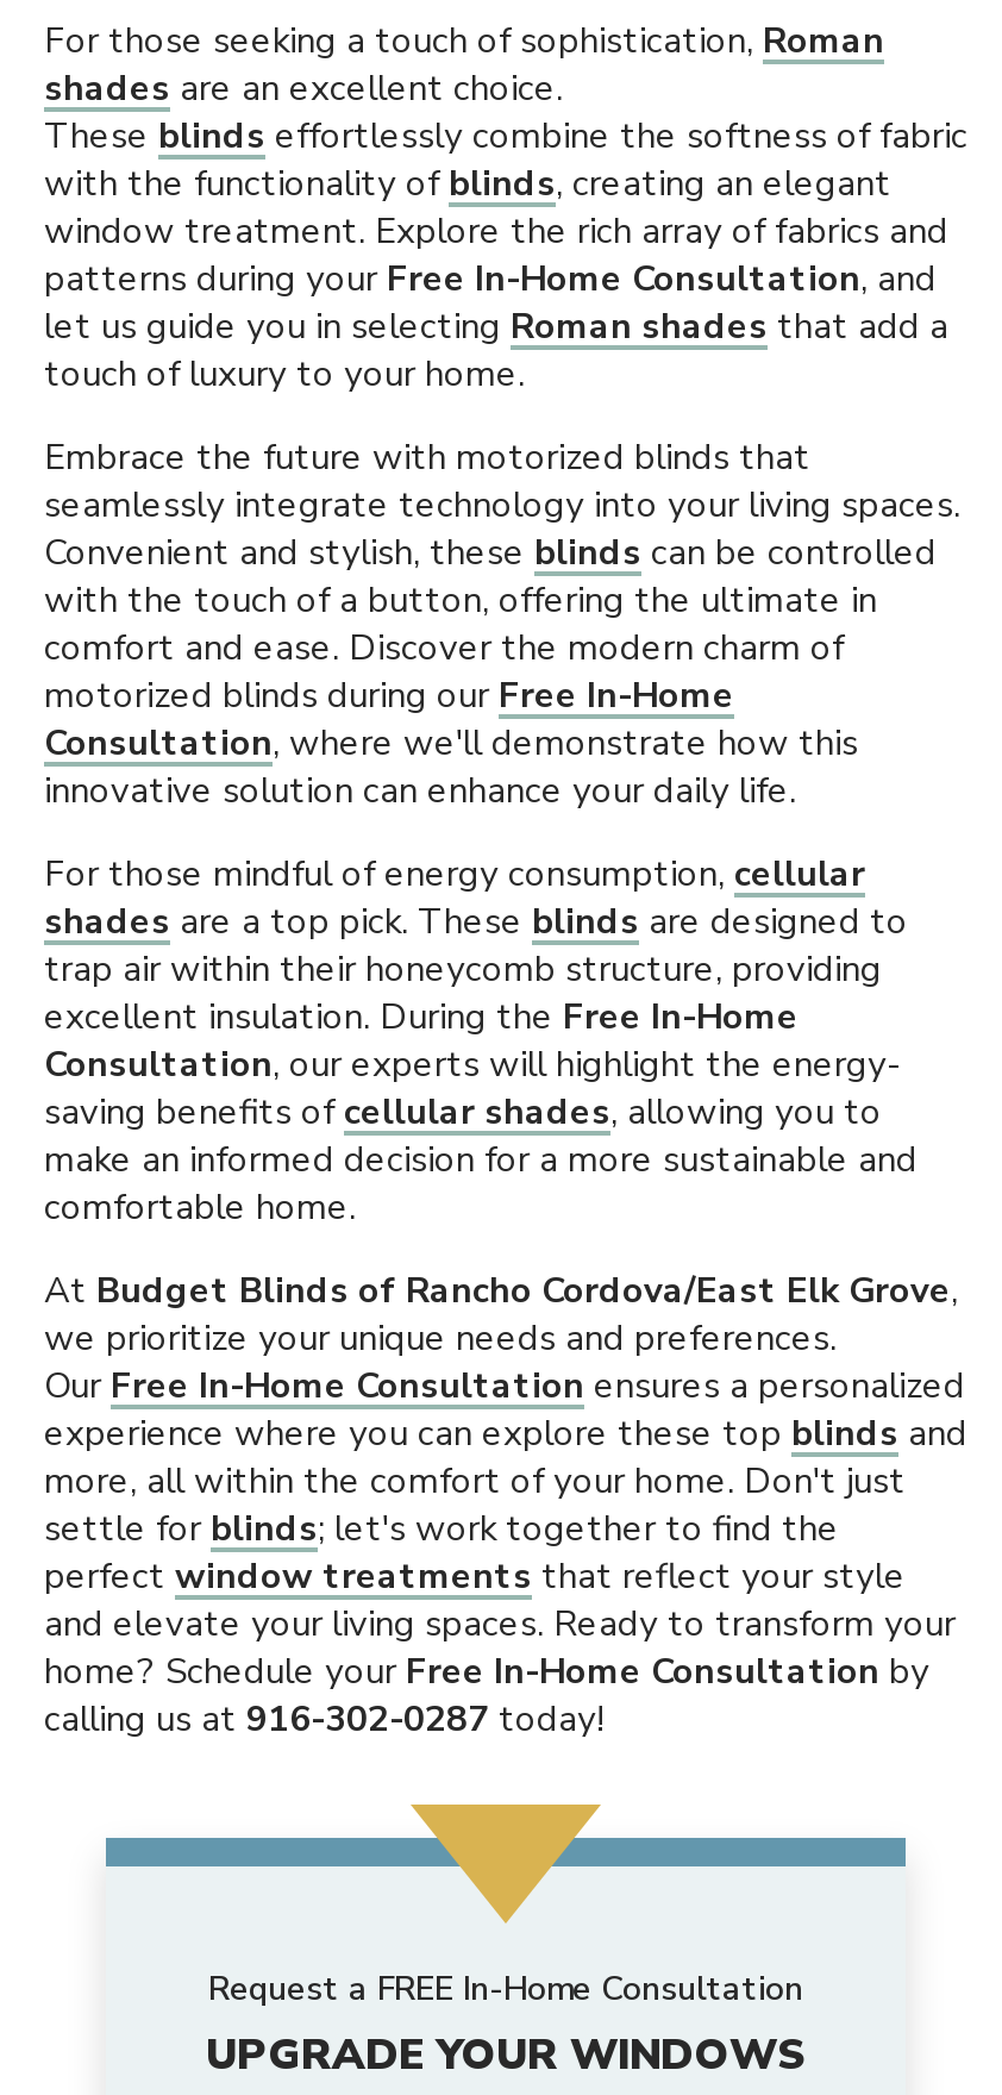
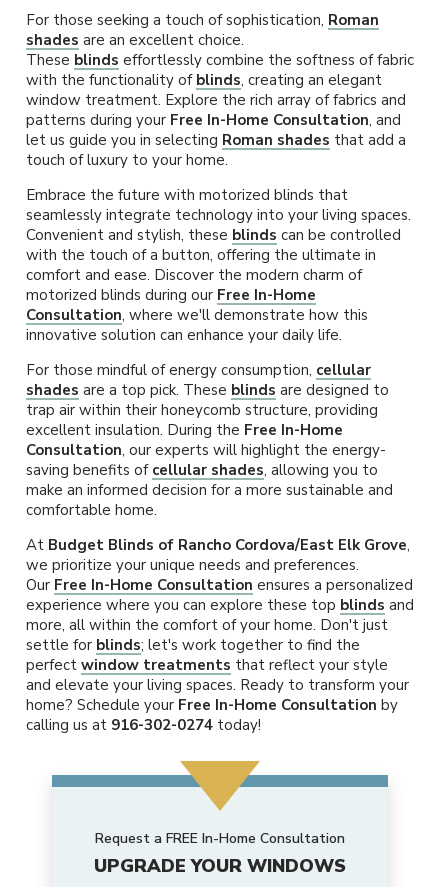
- calling us at 916-302-0287 today!
+ calling us at 916-302-0274 today!
